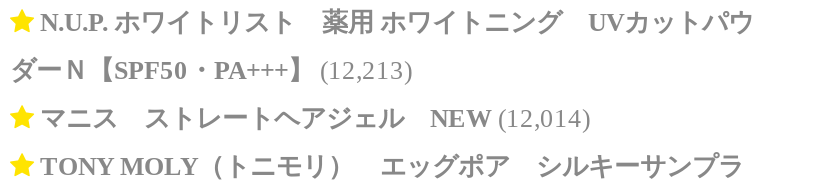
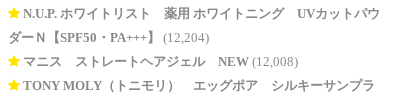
- ダーＮ【SPF50・PA+++】 (12,213)
+ ダーＮ【SPF50・PA+++】 (12,204)

- マニス ストレートヘアジェル NEW (12,014)
+ マニス ストレートヘアジェル NEW (12,008)
